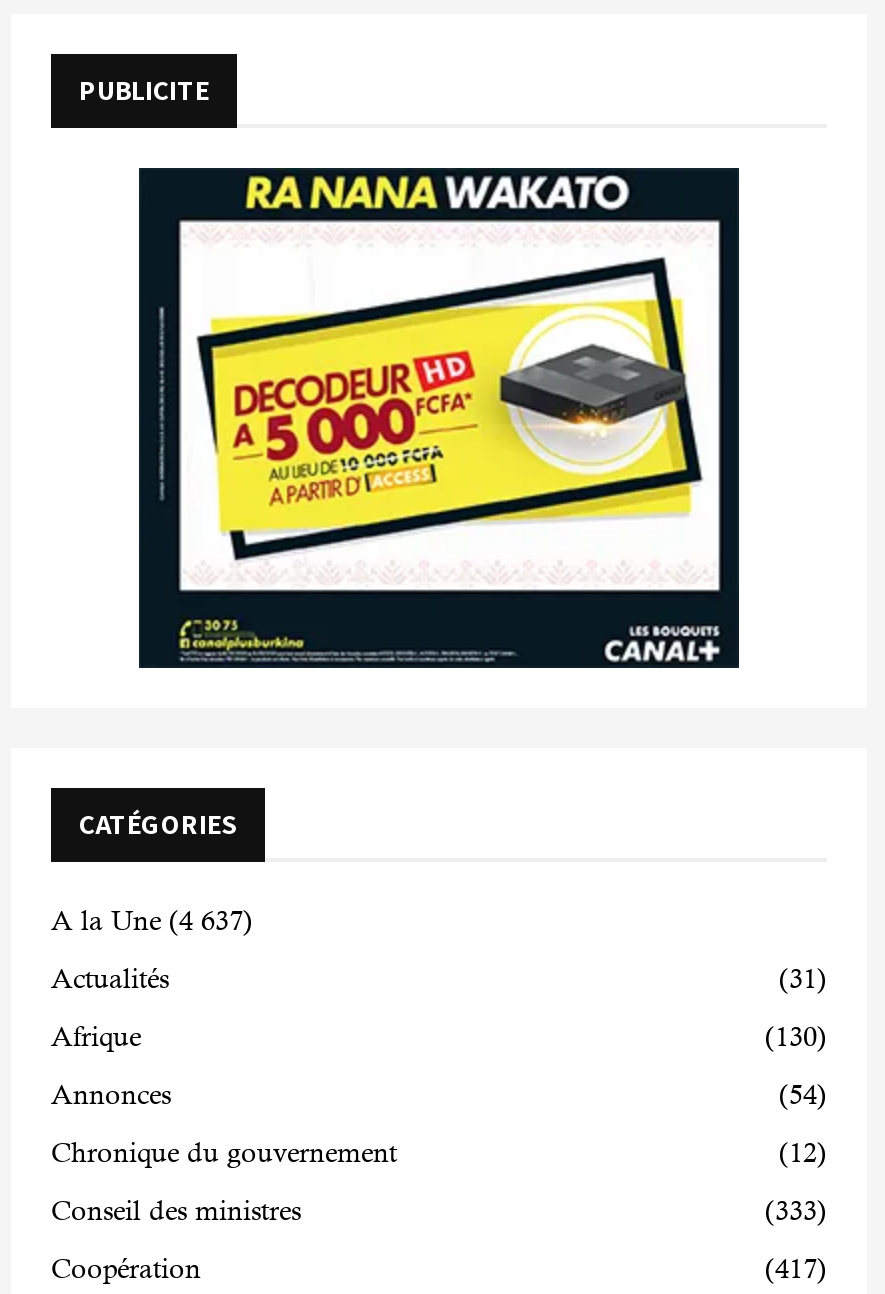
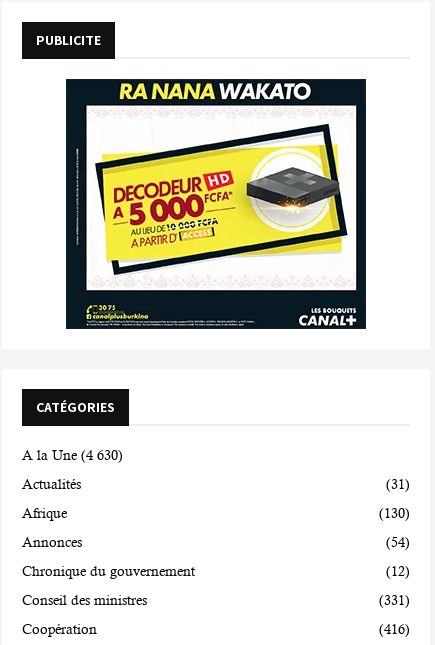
- A la Une (4 637)
+ A la Une (4 630)

- (333)
+ (331)

- (417)
+ (416)
